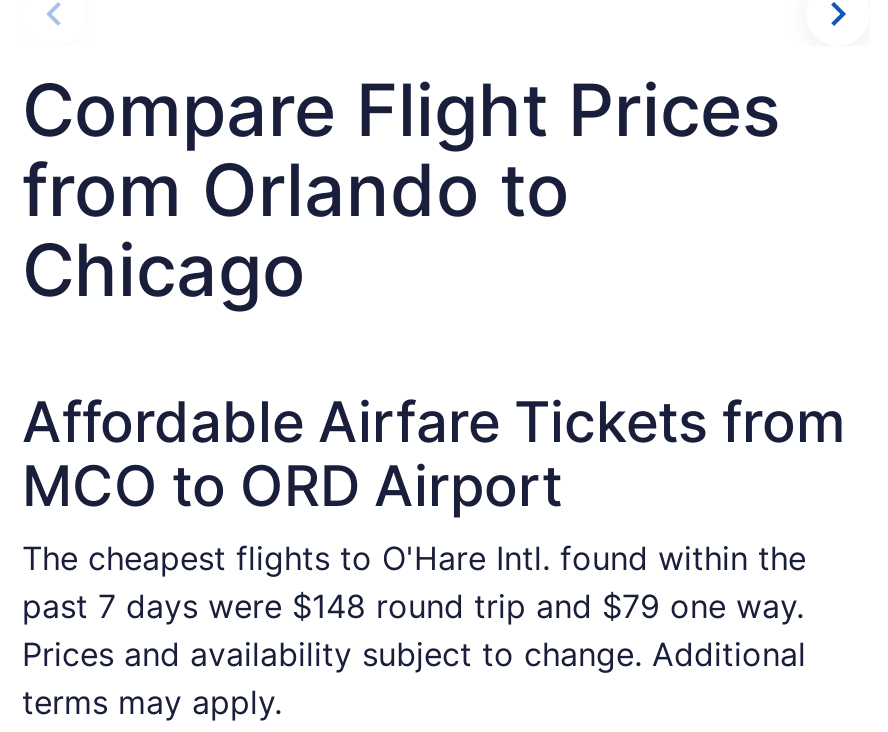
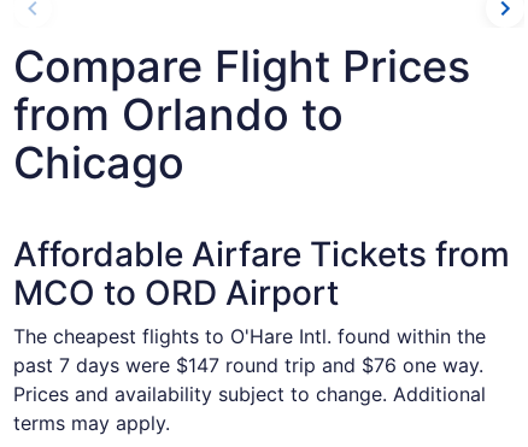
- past 7 days were $148 round trip and $79 one way.
+ past 7 days were $147 round trip and $76 one way.
